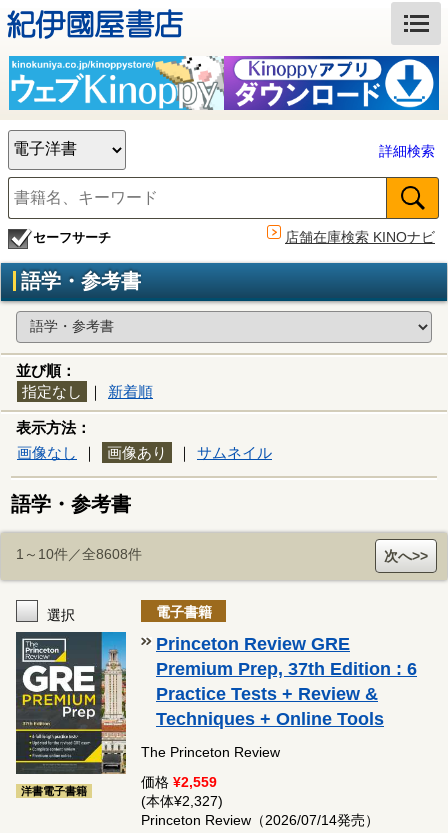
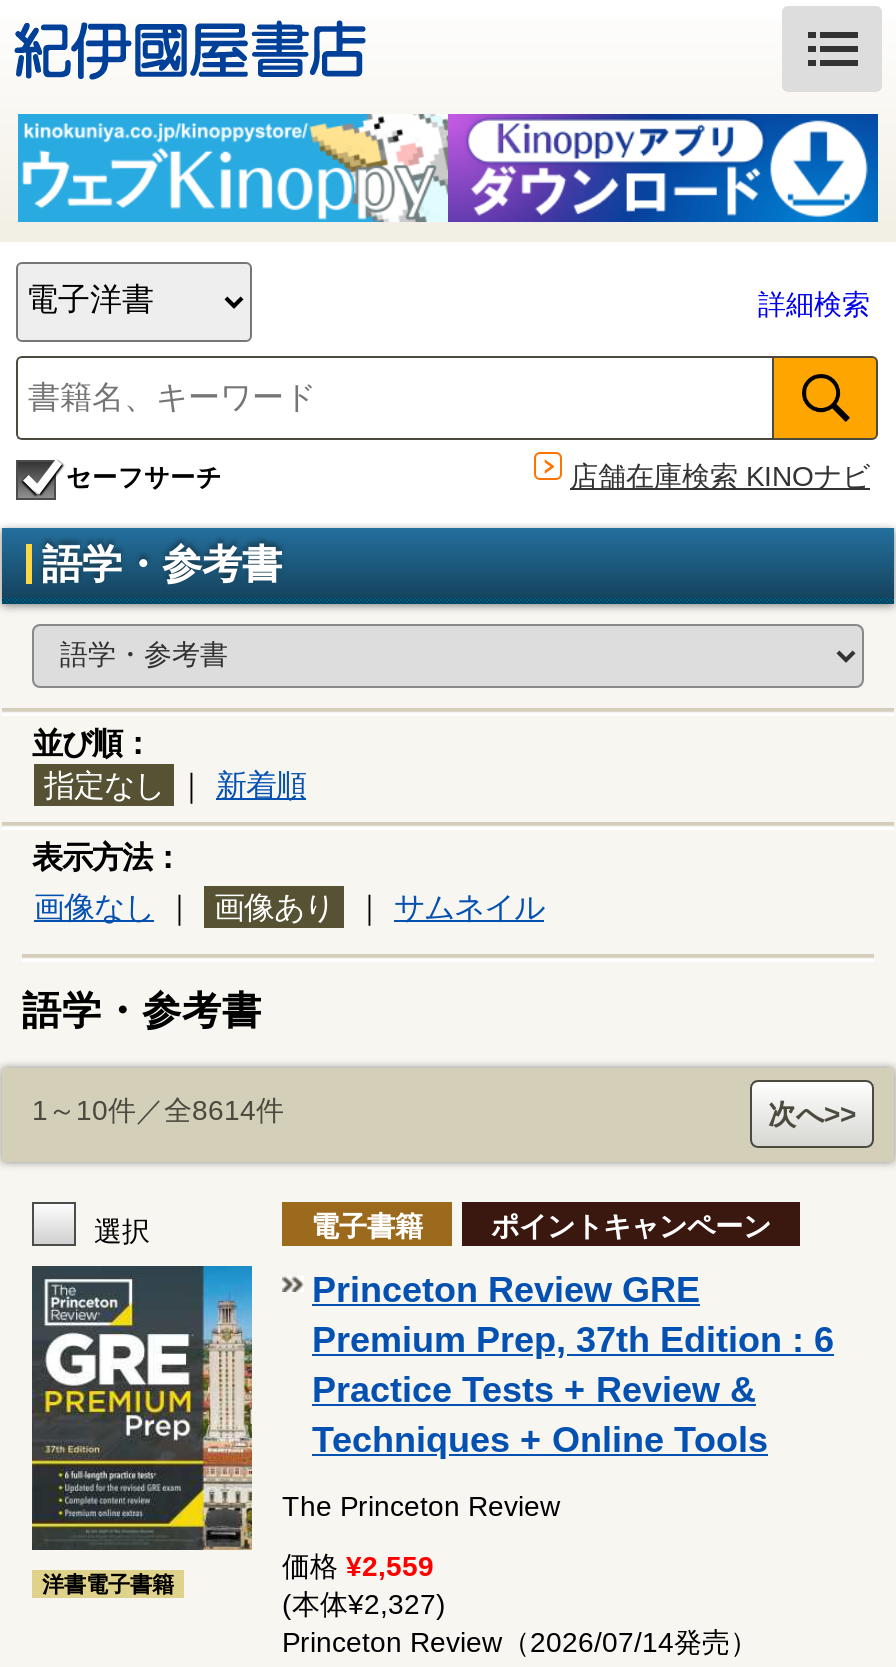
- 1～10件／全8608件
+ 1～10件／全8614件

+ ポイントキャンペーン
